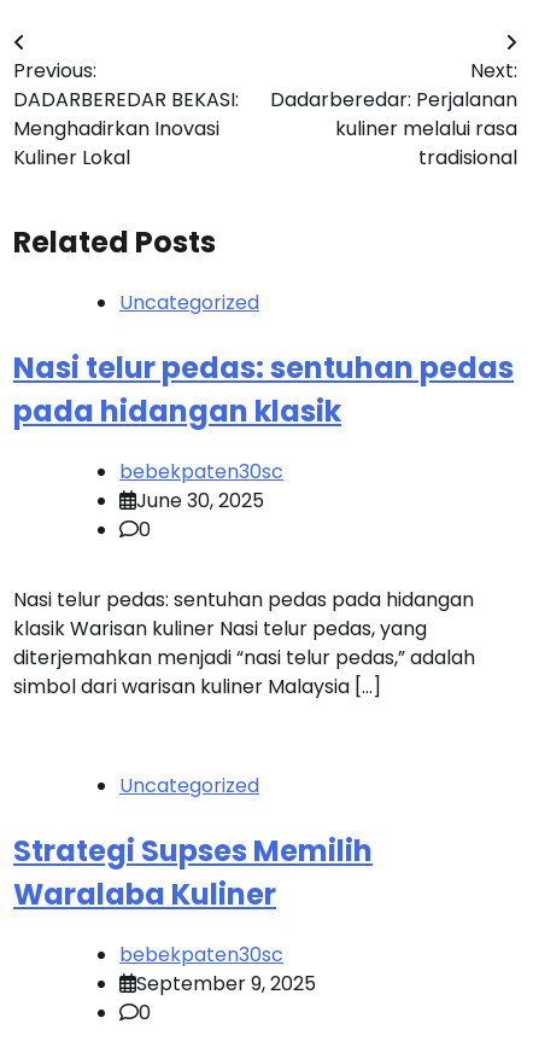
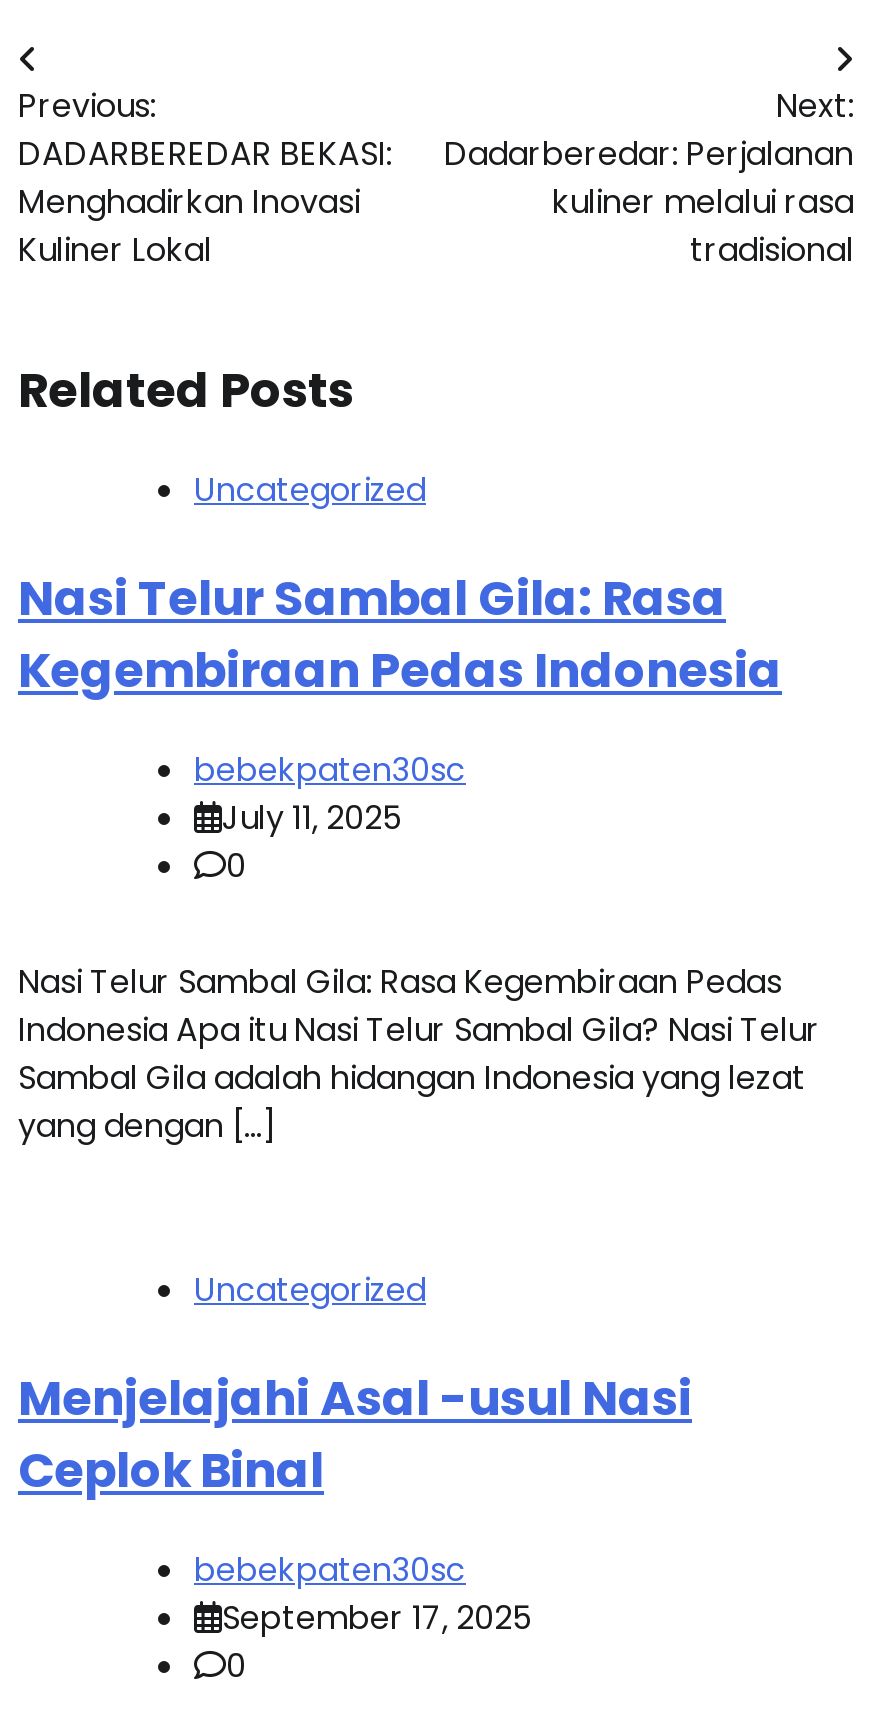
- Nasi telur pedas: sentuhan pedas
- pada hidangan klasik
+ Nasi Telur Sambal Gila: Rasa
+ Kegembiraan Pedas Indonesia

- June 30, 2025
+ July 11, 2025

- Nasi telur pedas: sentuhan pedas pada hidangan
- klasik Warisan kuliner Nasi telur pedas, yang
- diterjemahkan menjadi “nasi telur pedas,” adalah
- simbol dari warisan kuliner Malaysia […]
+ Nasi Telur Sambal Gila: Rasa Kegembiraan Pedas
+ Indonesia Apa itu Nasi Telur Sambal Gila? Nasi Telur
+ Sambal Gila adalah hidangan Indonesia yang lezat
+ yang dengan […]

- Strategi Supses Memilih
- Waralaba Kuliner
+ Menjelajahi Asal -usul Nasi
+ Ceplok Binal

- September 9, 2025
+ September 17, 2025
